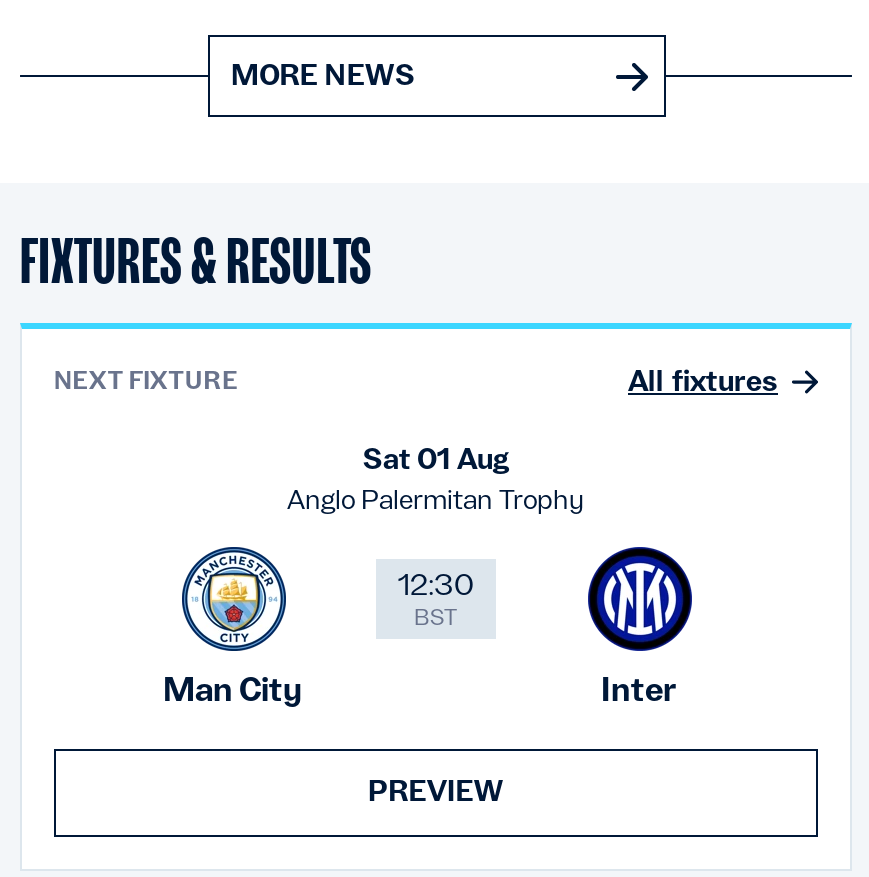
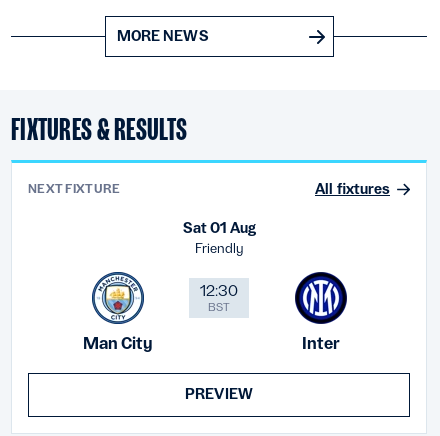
- Anglo Palermitan Trophy
+ Friendly
